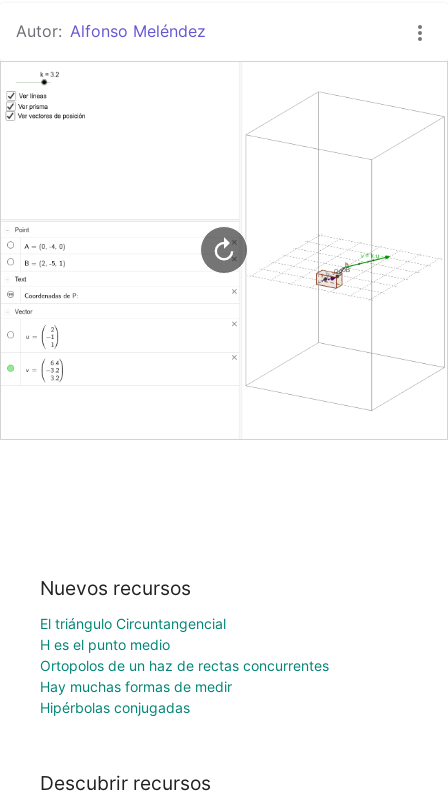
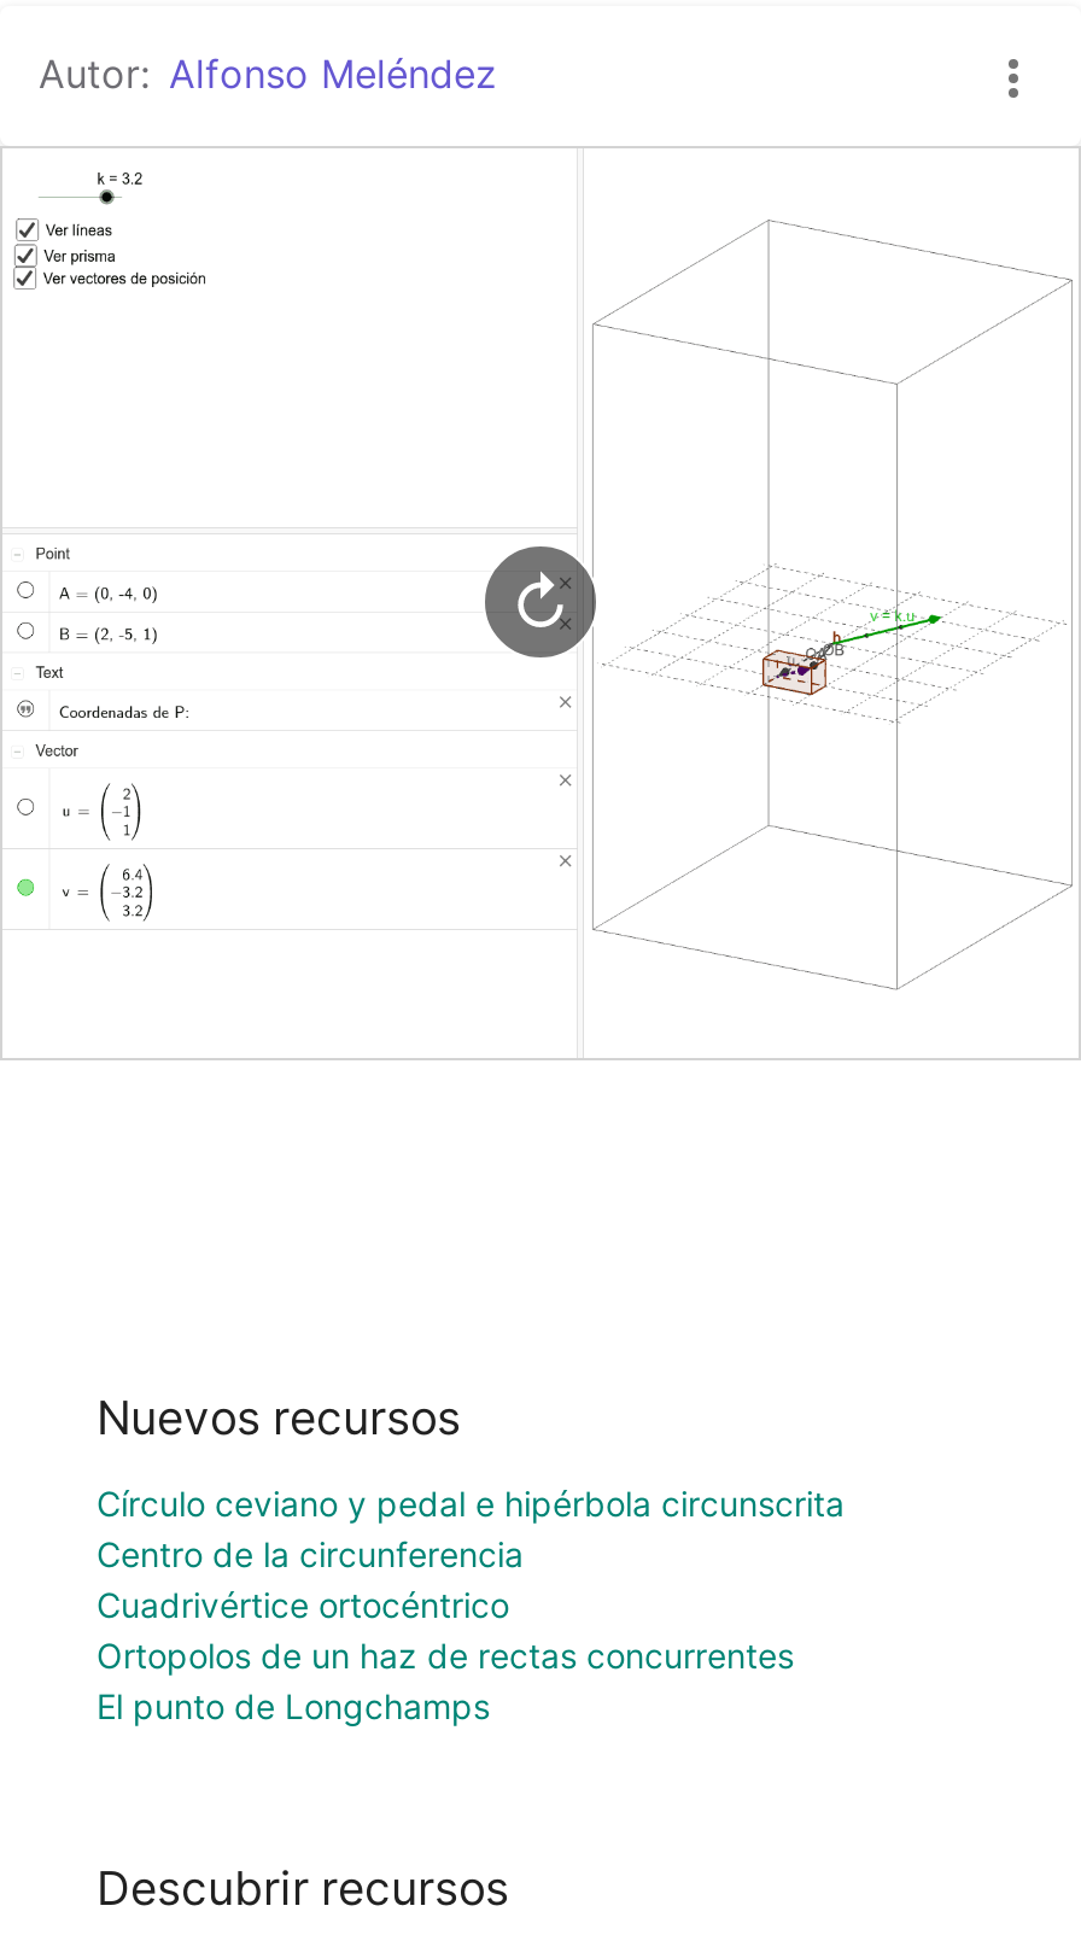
- El triángulo Circuntangencial
- H es el punto medio
+ Círculo ceviano y pedal e hipérbola circunscrita
+ Centro de la circunferencia
+ Cuadrivértice ortocéntrico

moved down: Ortopolos de un haz de rectas concurrentes

- Hay muchas formas de medir
- Hipérbolas conjugadas
+ El punto de Longchamps
